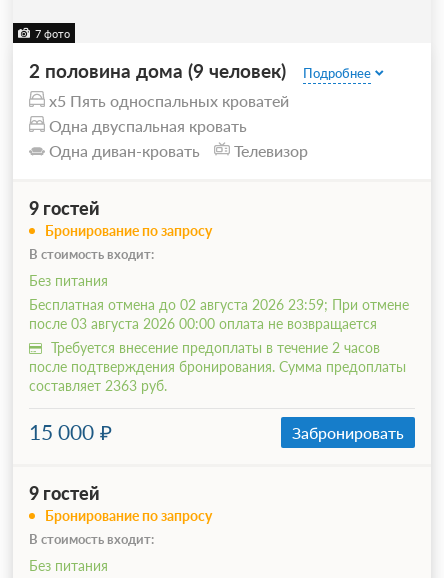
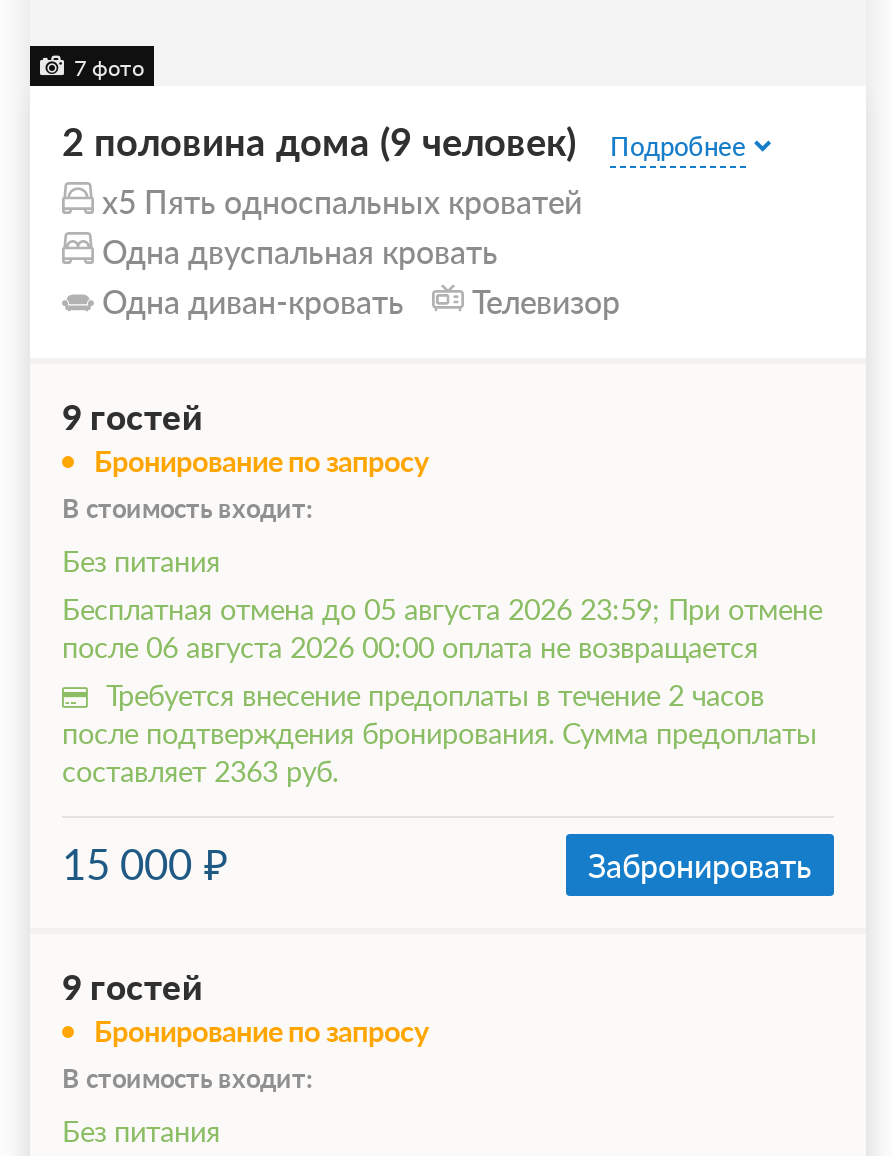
- Бесплатная отмена до 02 августа 2026 23:59; При отмене
+ Бесплатная отмена до 05 августа 2026 23:59; При отмене

- после 03 августа 2026 00:00 оплата не возвращается
+ после 06 августа 2026 00:00 оплата не возвращается
